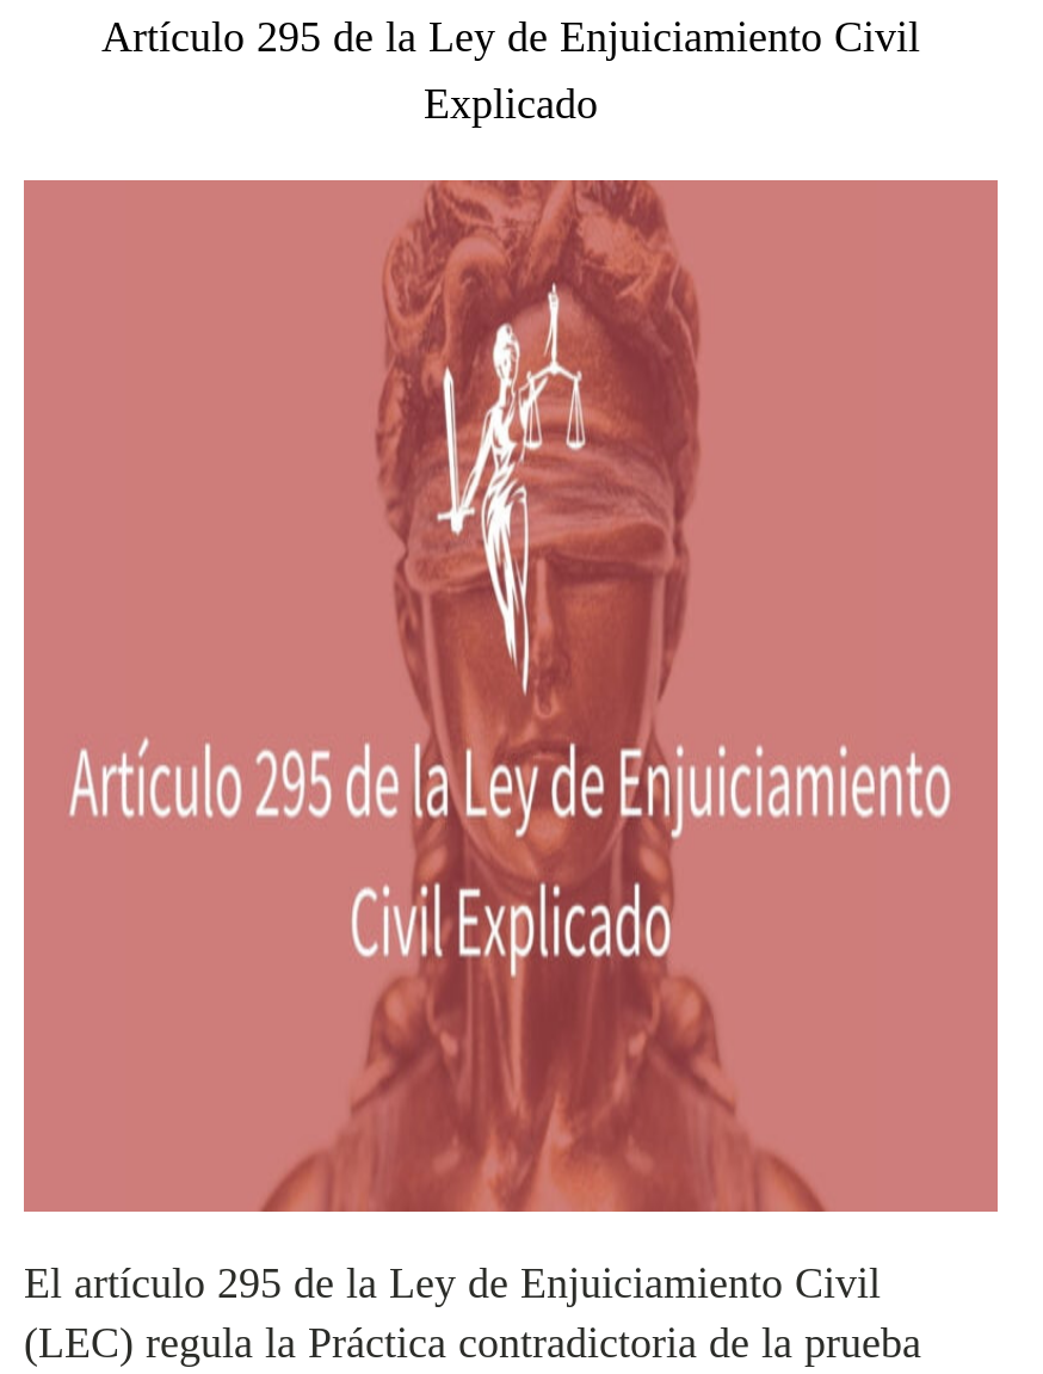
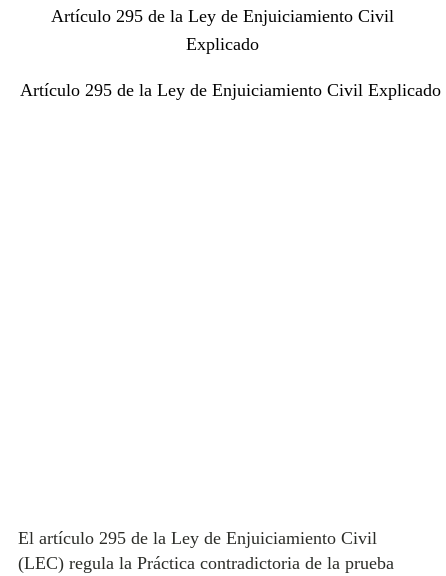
- [image]
